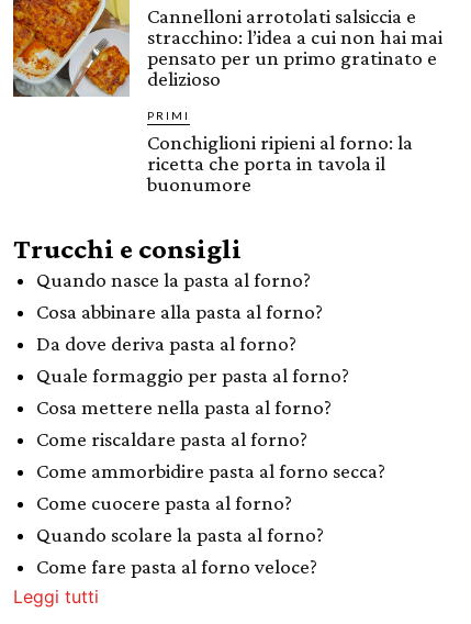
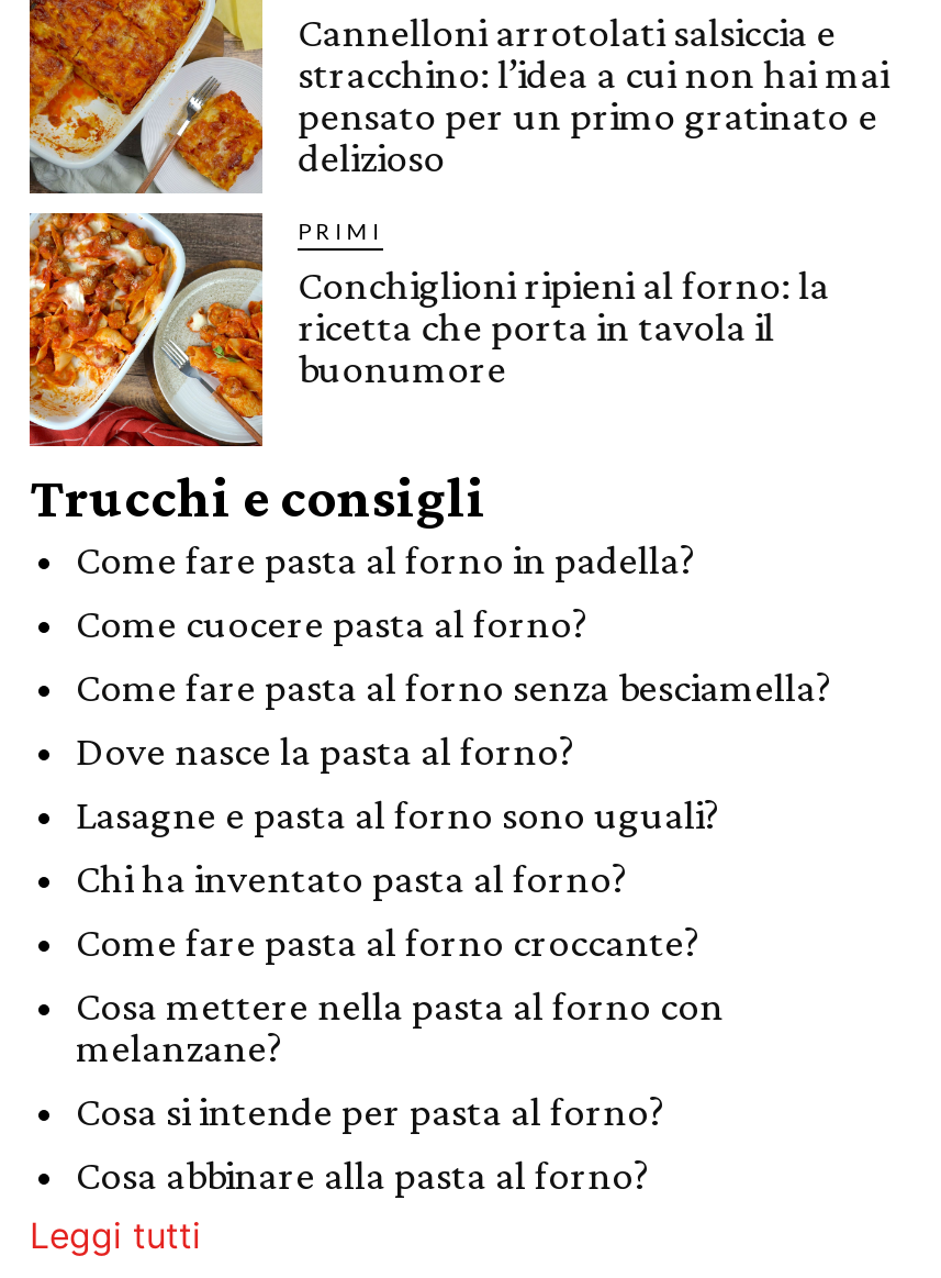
+ [image]

- Quando nasce la pasta al forno?
+ Come fare pasta al forno in padella?
+ Come fare pasta al forno senza besciamella?
+ Dove nasce la pasta al forno?
+ Lasagne e pasta al forno sono uguali?
+ Chi ha inventato pasta al forno?
+ Come fare pasta al forno croccante?
+ Cosa mettere nella pasta al forno con
+ melanzane?
+ Cosa si intende per pasta al forno?

moved down: Cosa abbinare alla pasta al forno?

- Da dove deriva pasta al forno?
- Quale formaggio per pasta al forno?
- Cosa mettere nella pasta al forno?
- Come riscaldare pasta al forno?
- Come ammorbidire pasta al forno secca?
- Quando scolare la pasta al forno?
- Come fare pasta al forno veloce?

moved up: Come cuocere pasta al forno?
